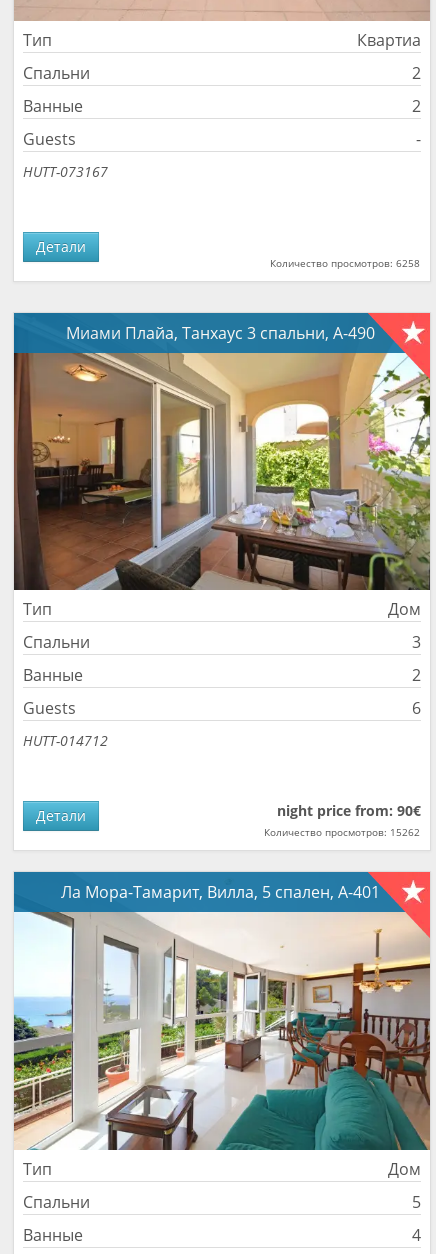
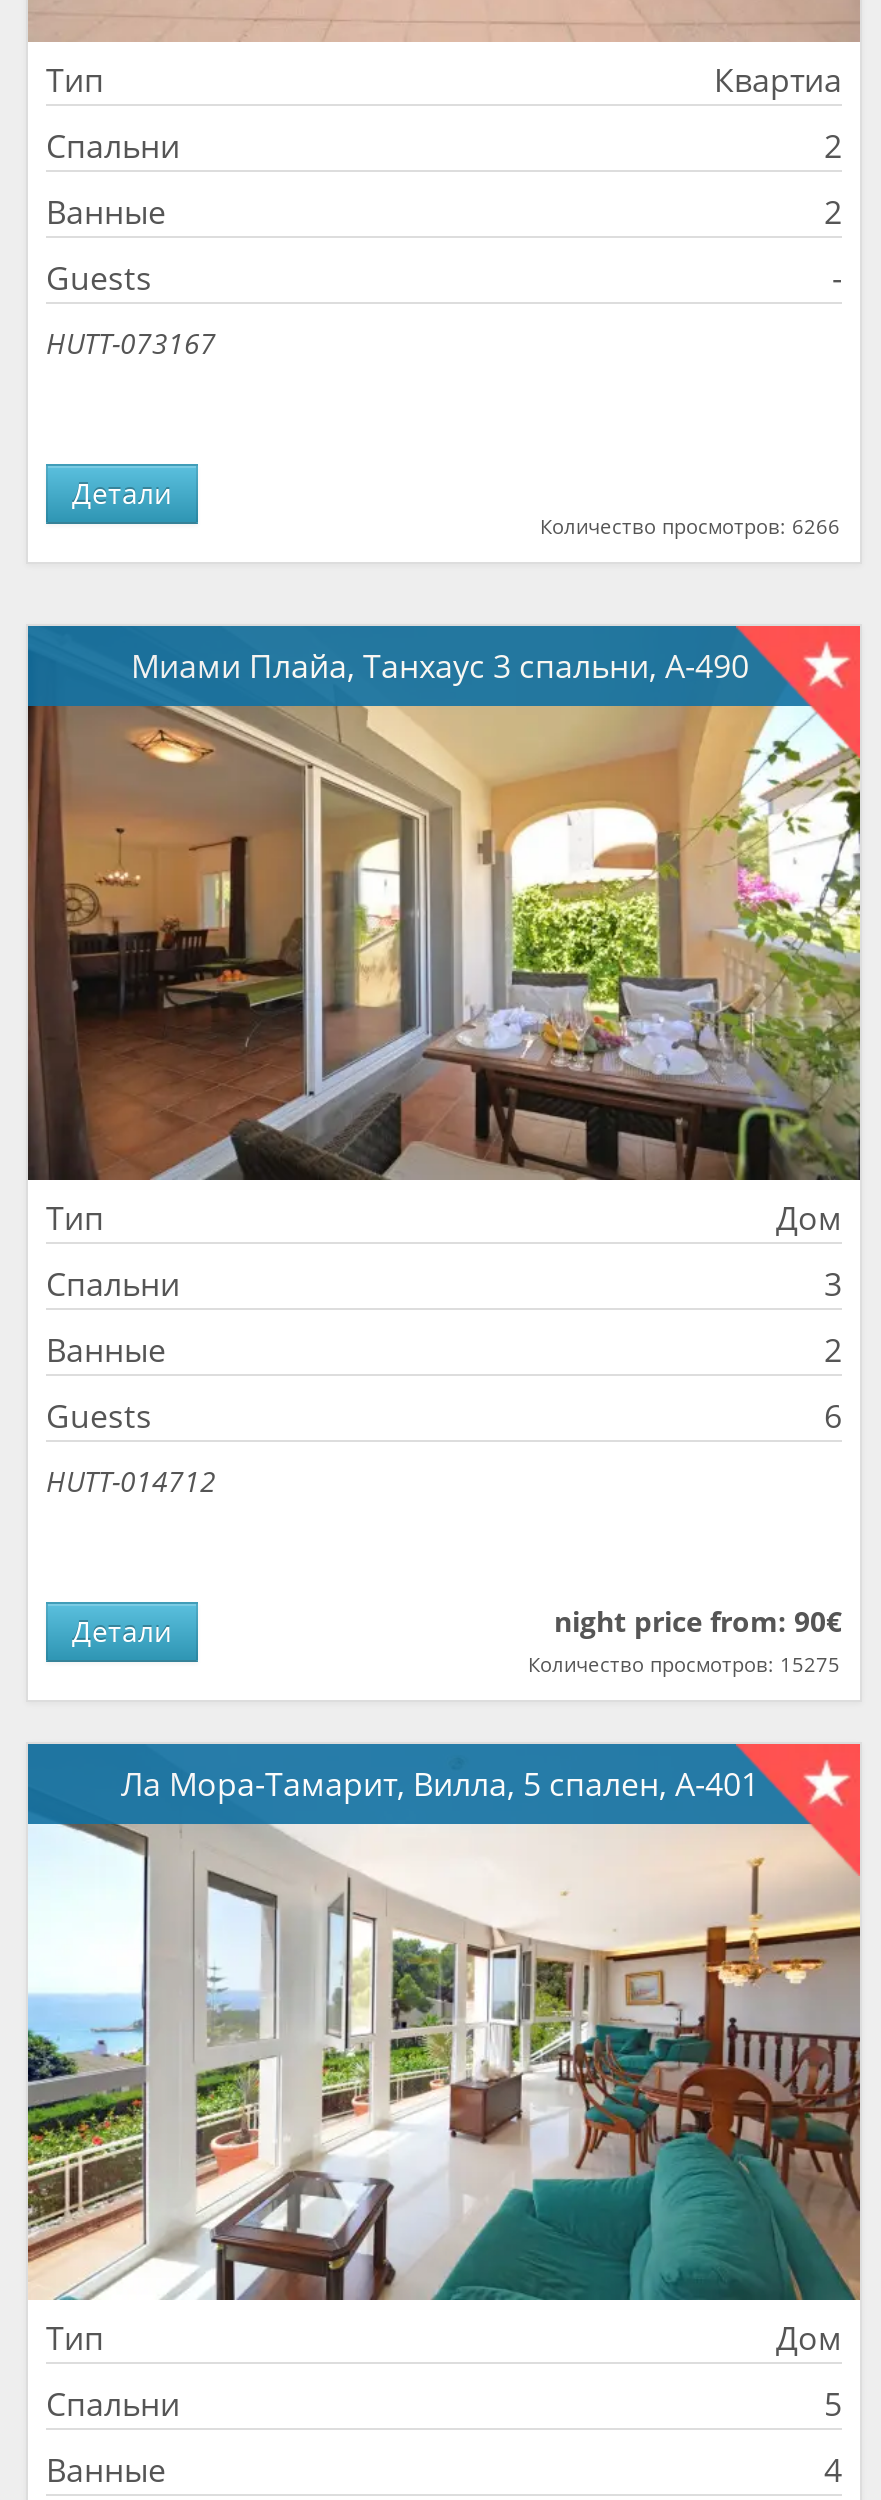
- Количество просмотров: 6258
+ Количество просмотров: 6266

- Количество просмотров: 15262
+ Количество просмотров: 15275
